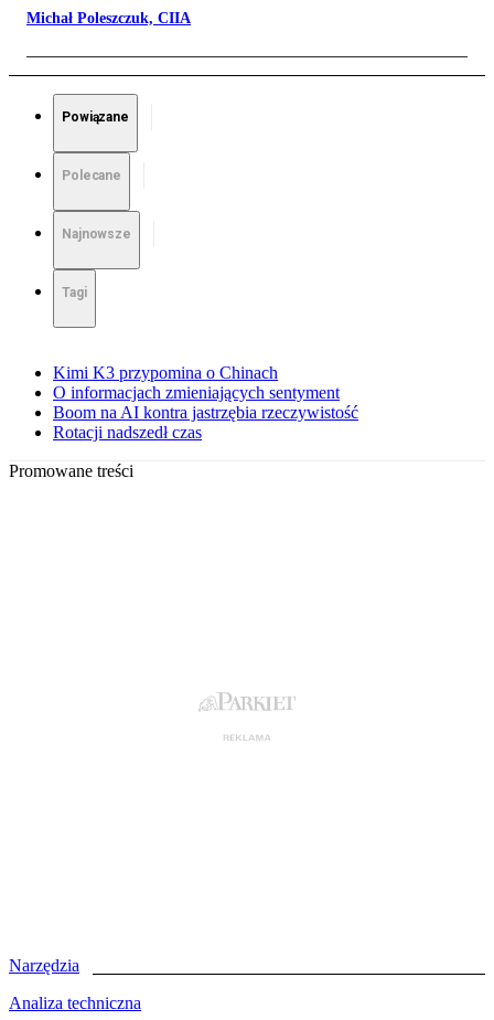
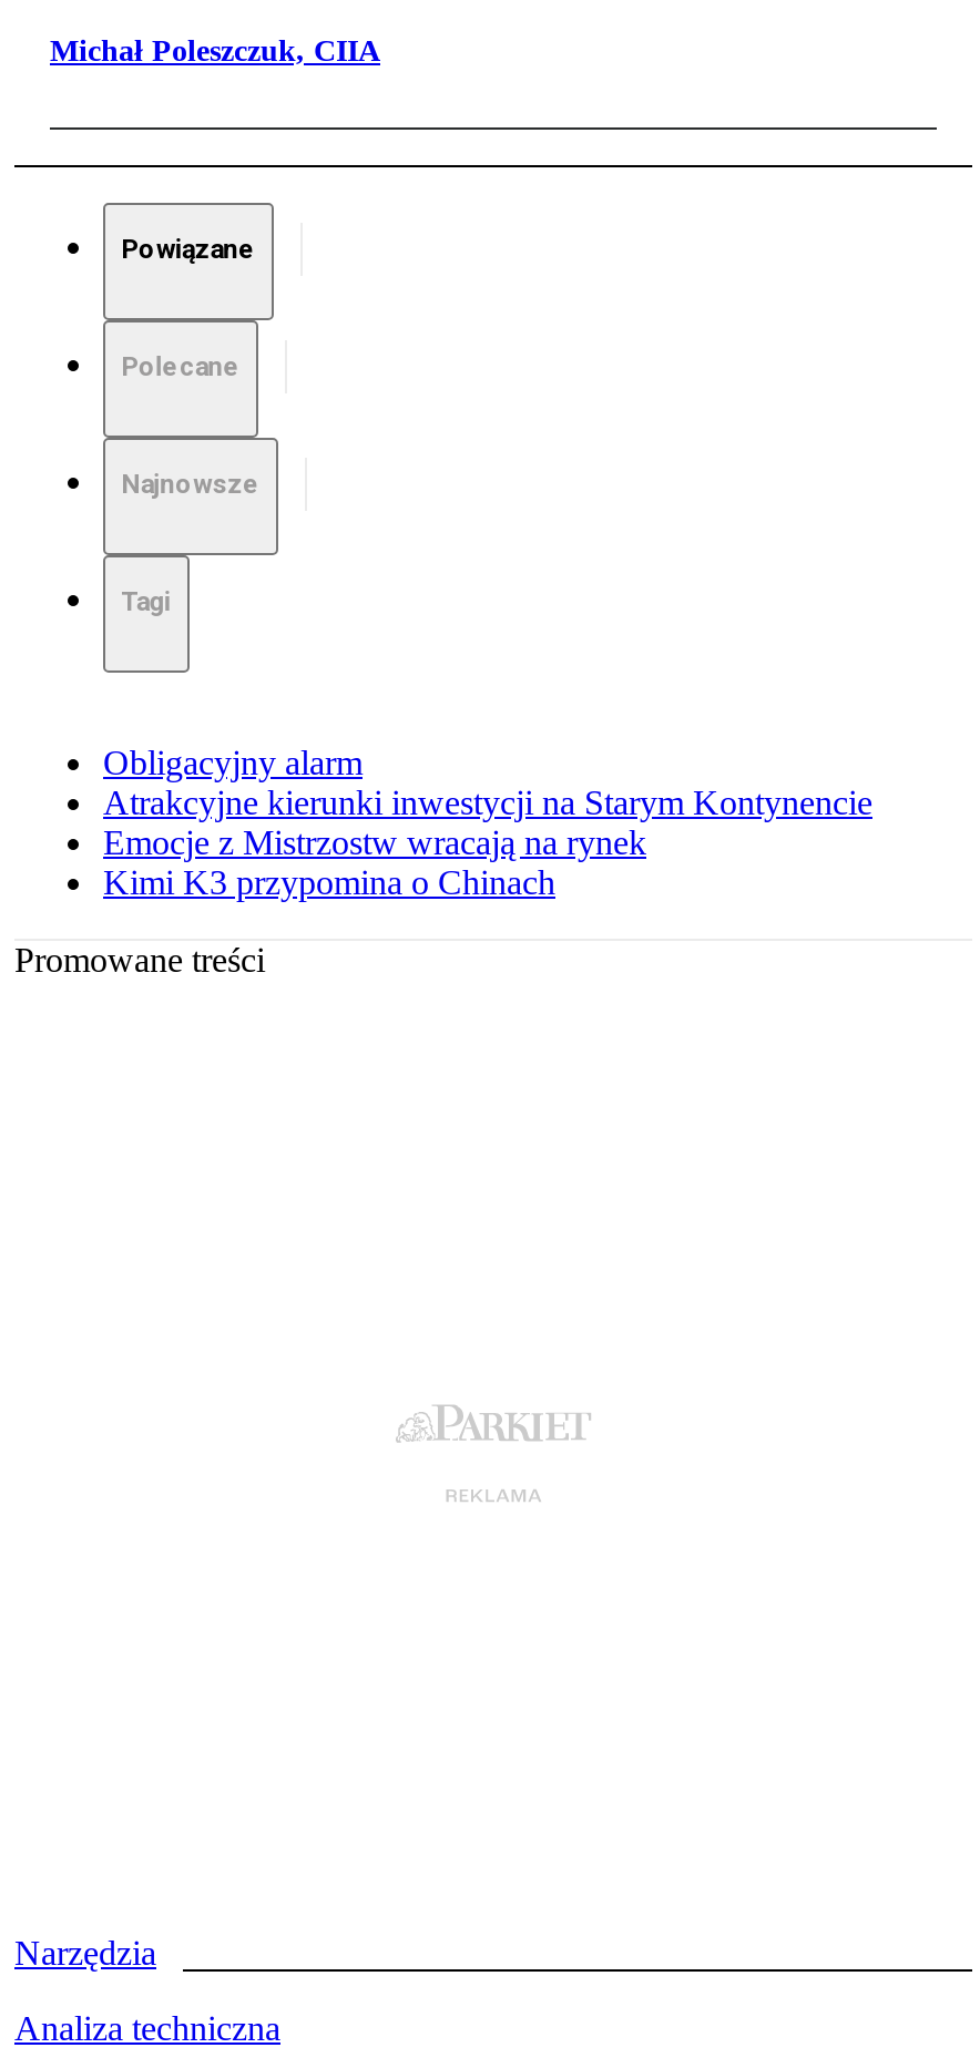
+ Obligacyjny alarm
+ Atrakcyjne kierunki inwestycji na Starym Kontynencie
+ Emocje z Mistrzostw wracają na rynek

moved down: Kimi K3 przypomina o Chinach

- O informacjach zmieniających sentyment
- Boom na AI kontra jastrzębia rzeczywistość
- Rotacji nadszedł czas
